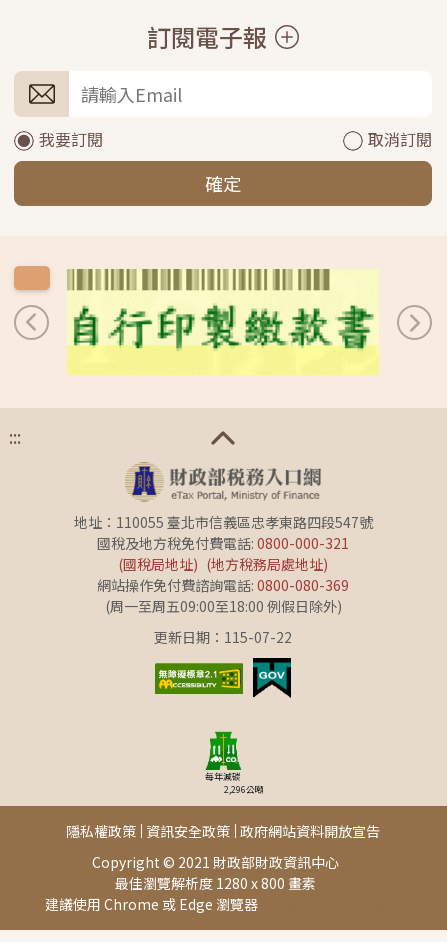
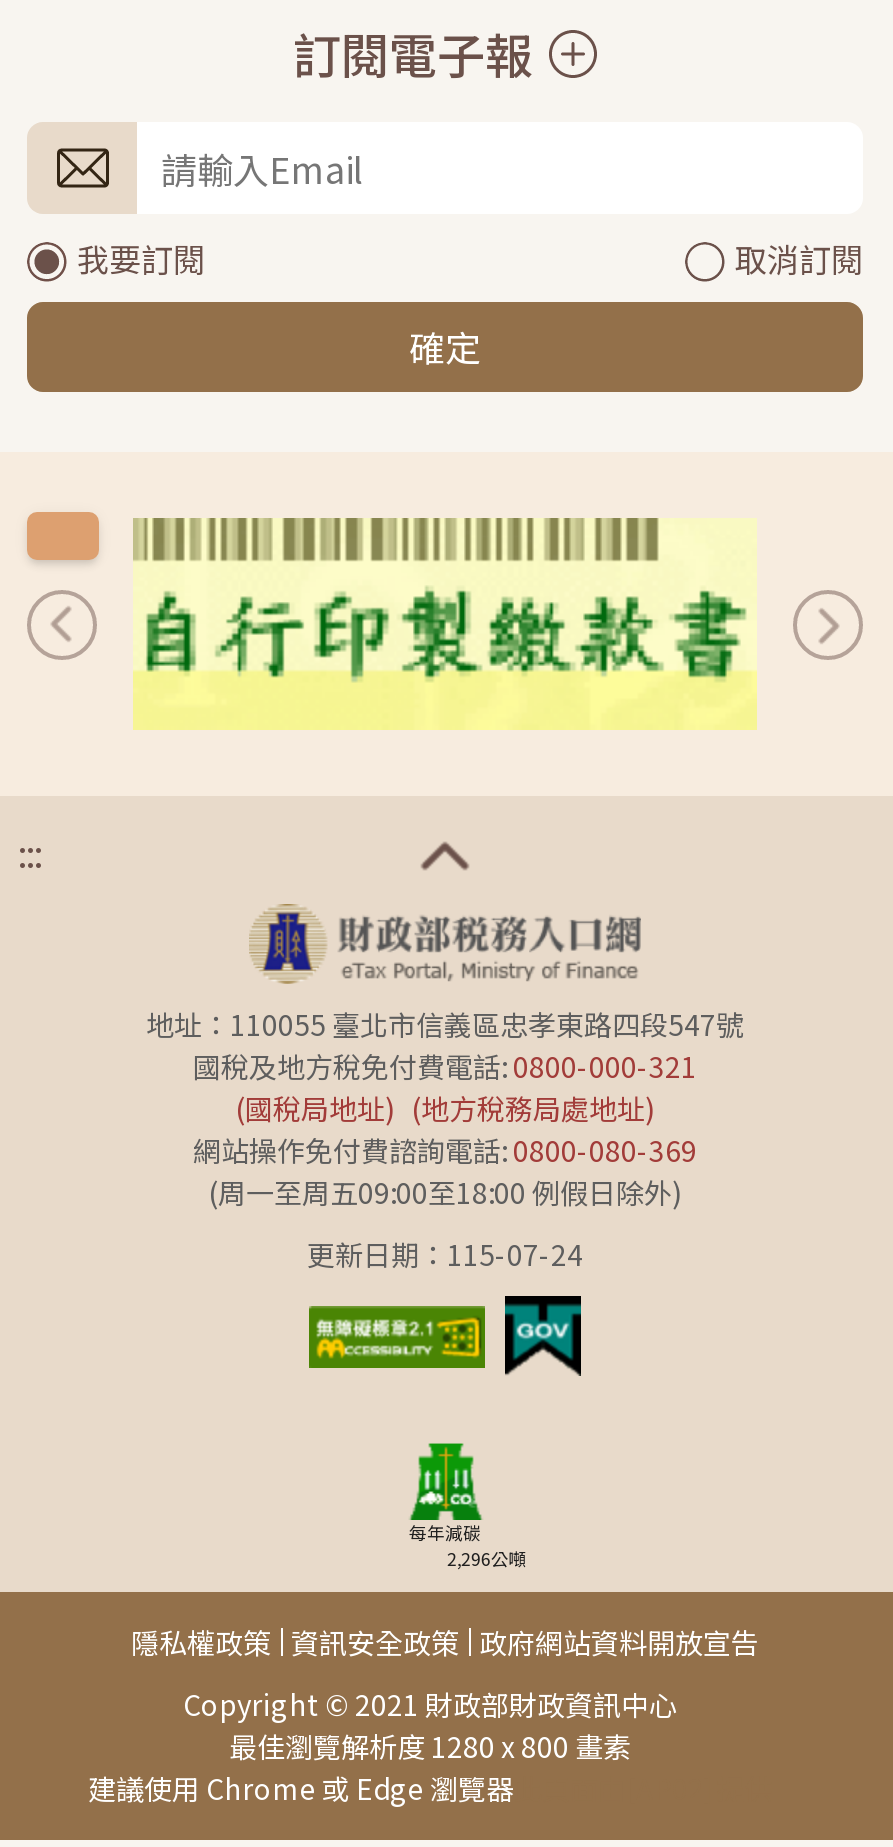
- 更新日期：115-07-22
+ 更新日期：115-07-24
